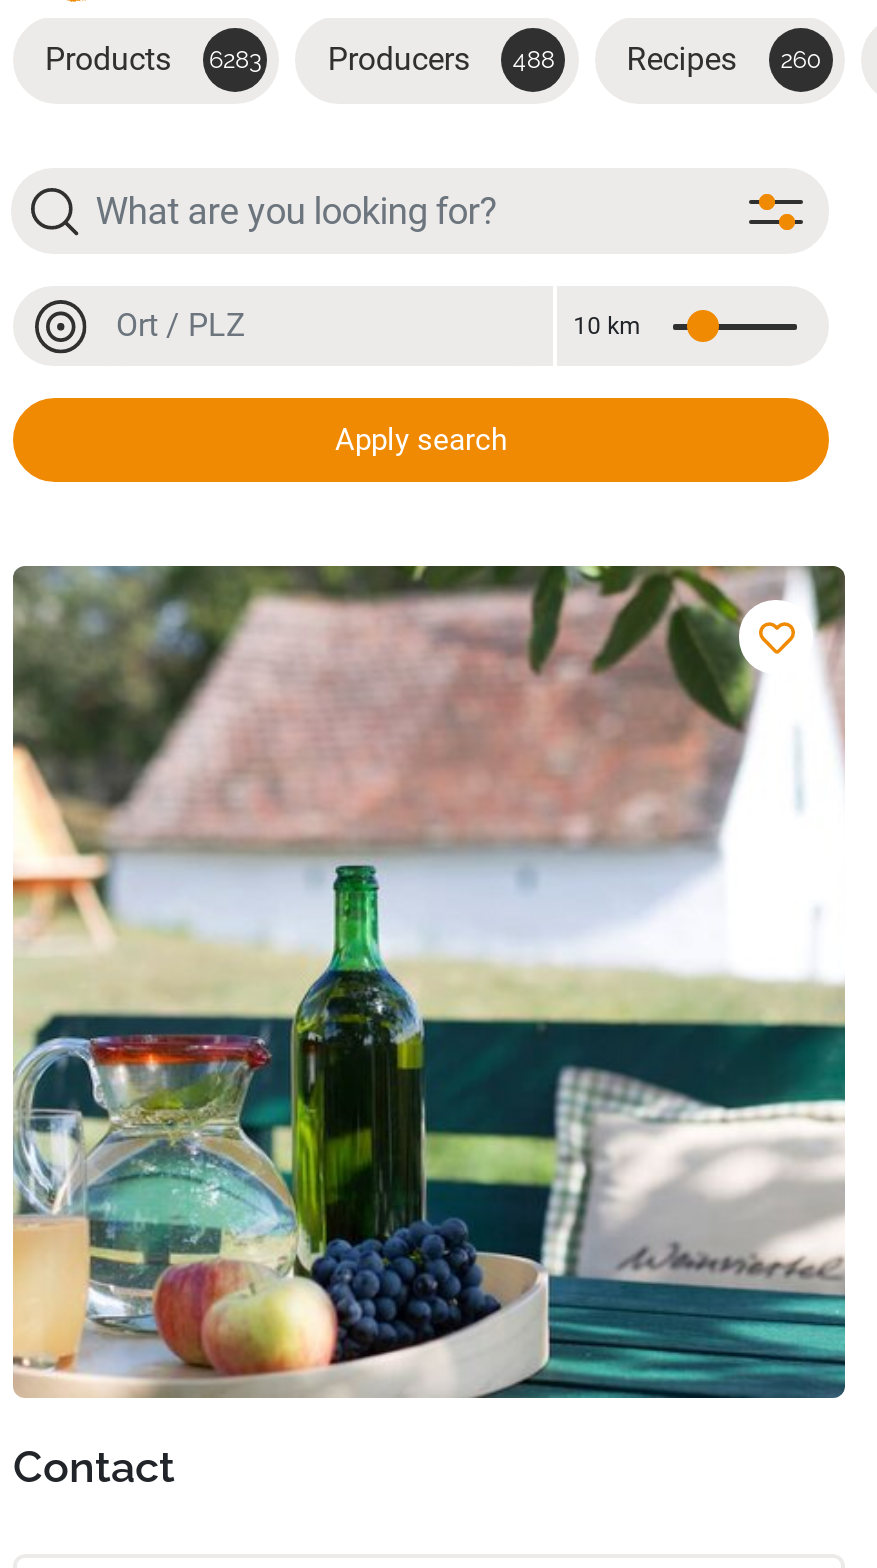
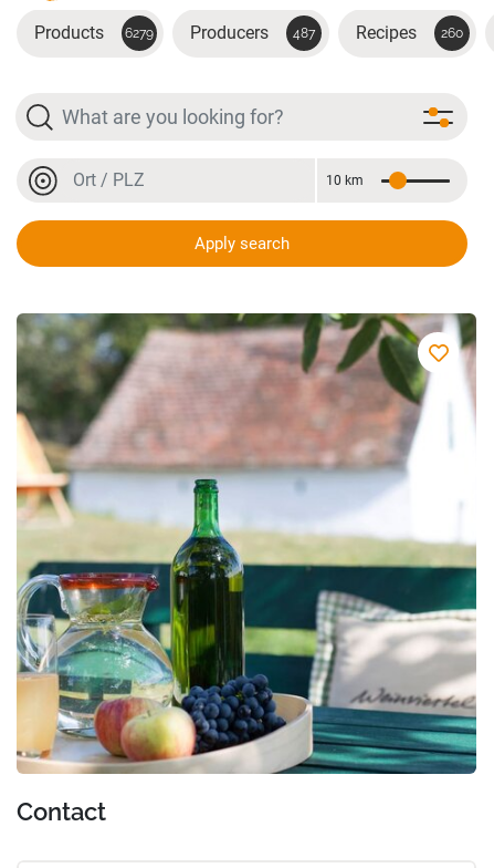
- Products 6283
+ Products 6279

- Producers 488
+ Producers 487
